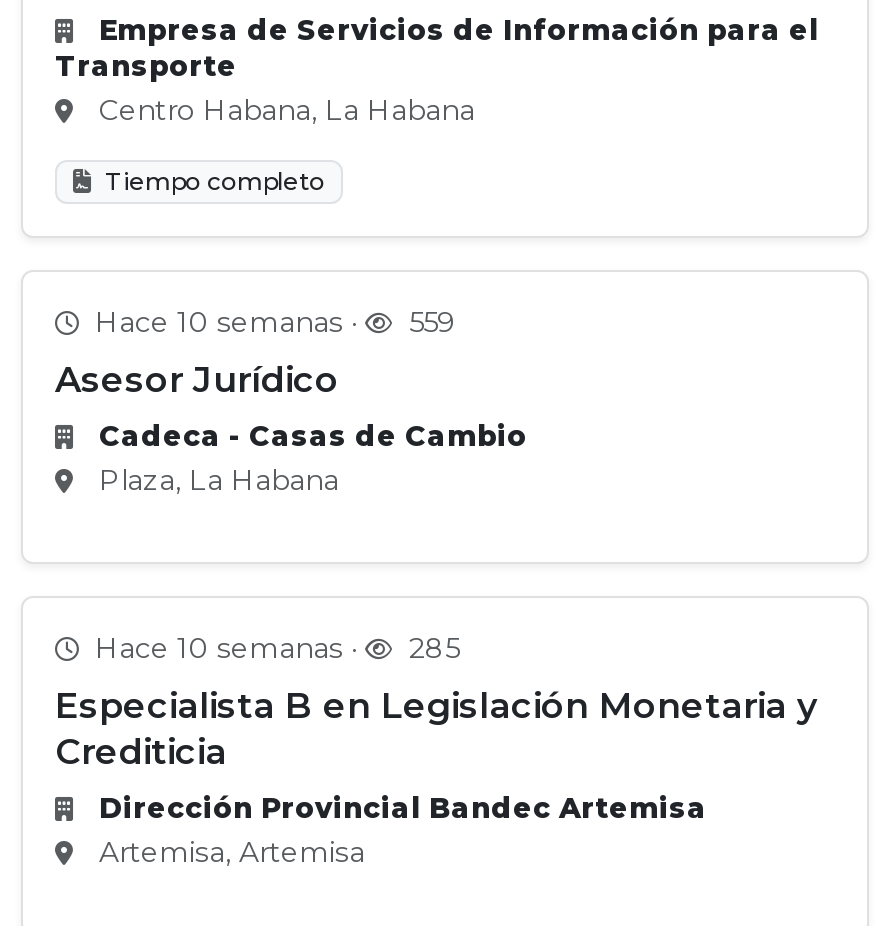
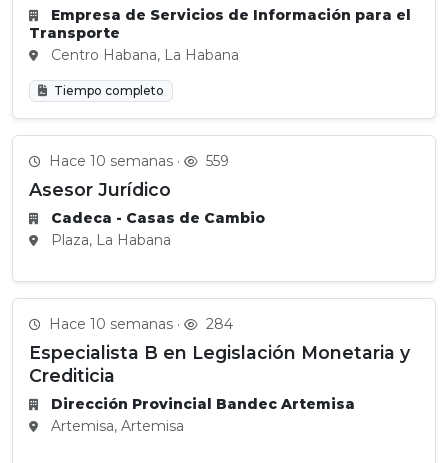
- Hace 10 semanas · 285
+ Hace 10 semanas · 284
